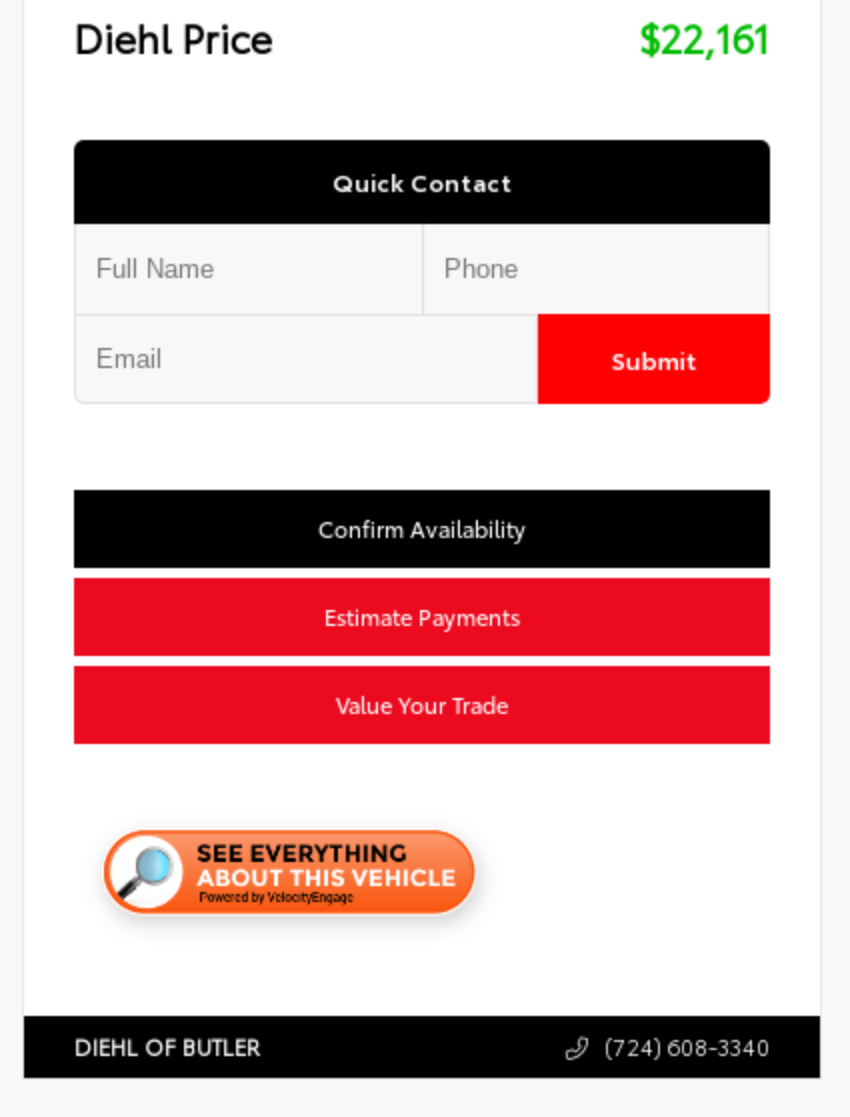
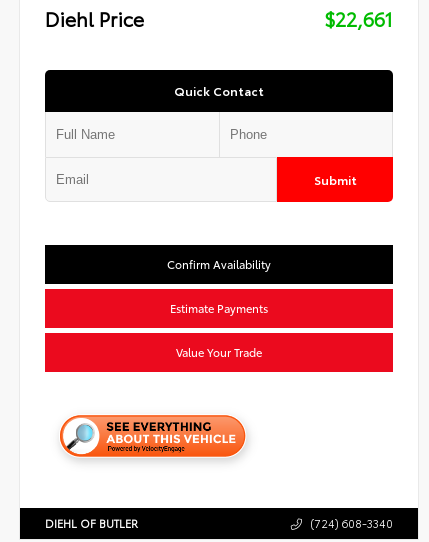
- $22,161
+ $22,661
